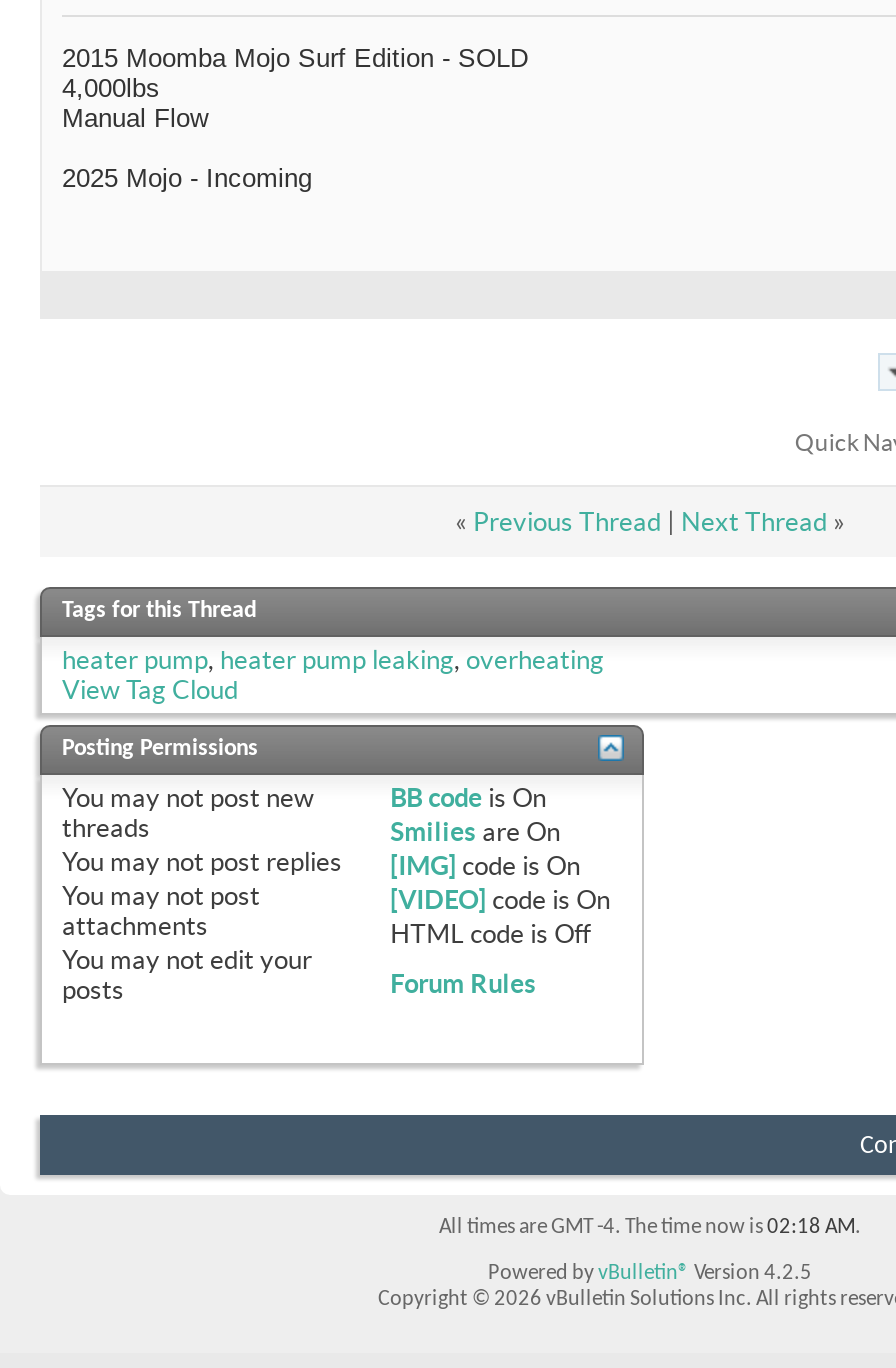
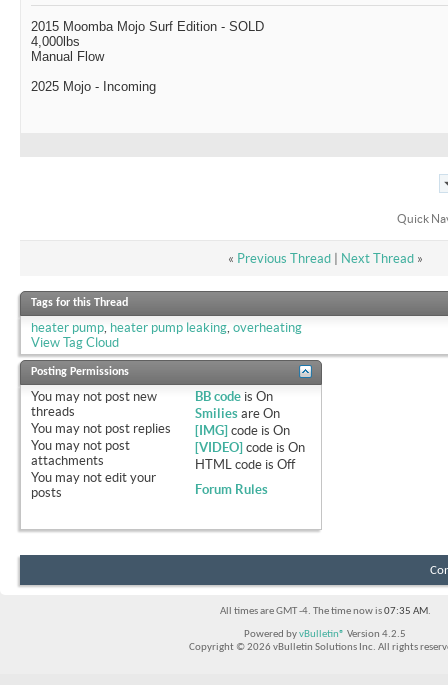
- All times are GMT -4. The time now is 02:18 AM.
+ All times are GMT -4. The time now is 07:35 AM.
